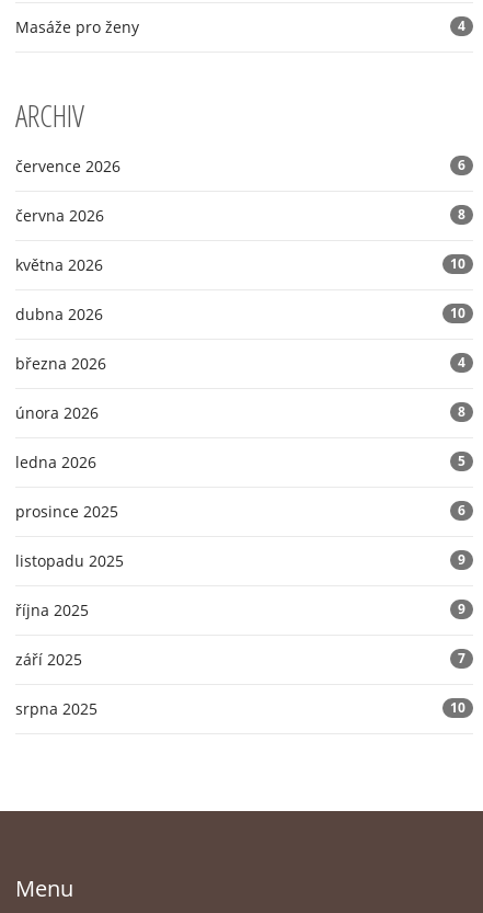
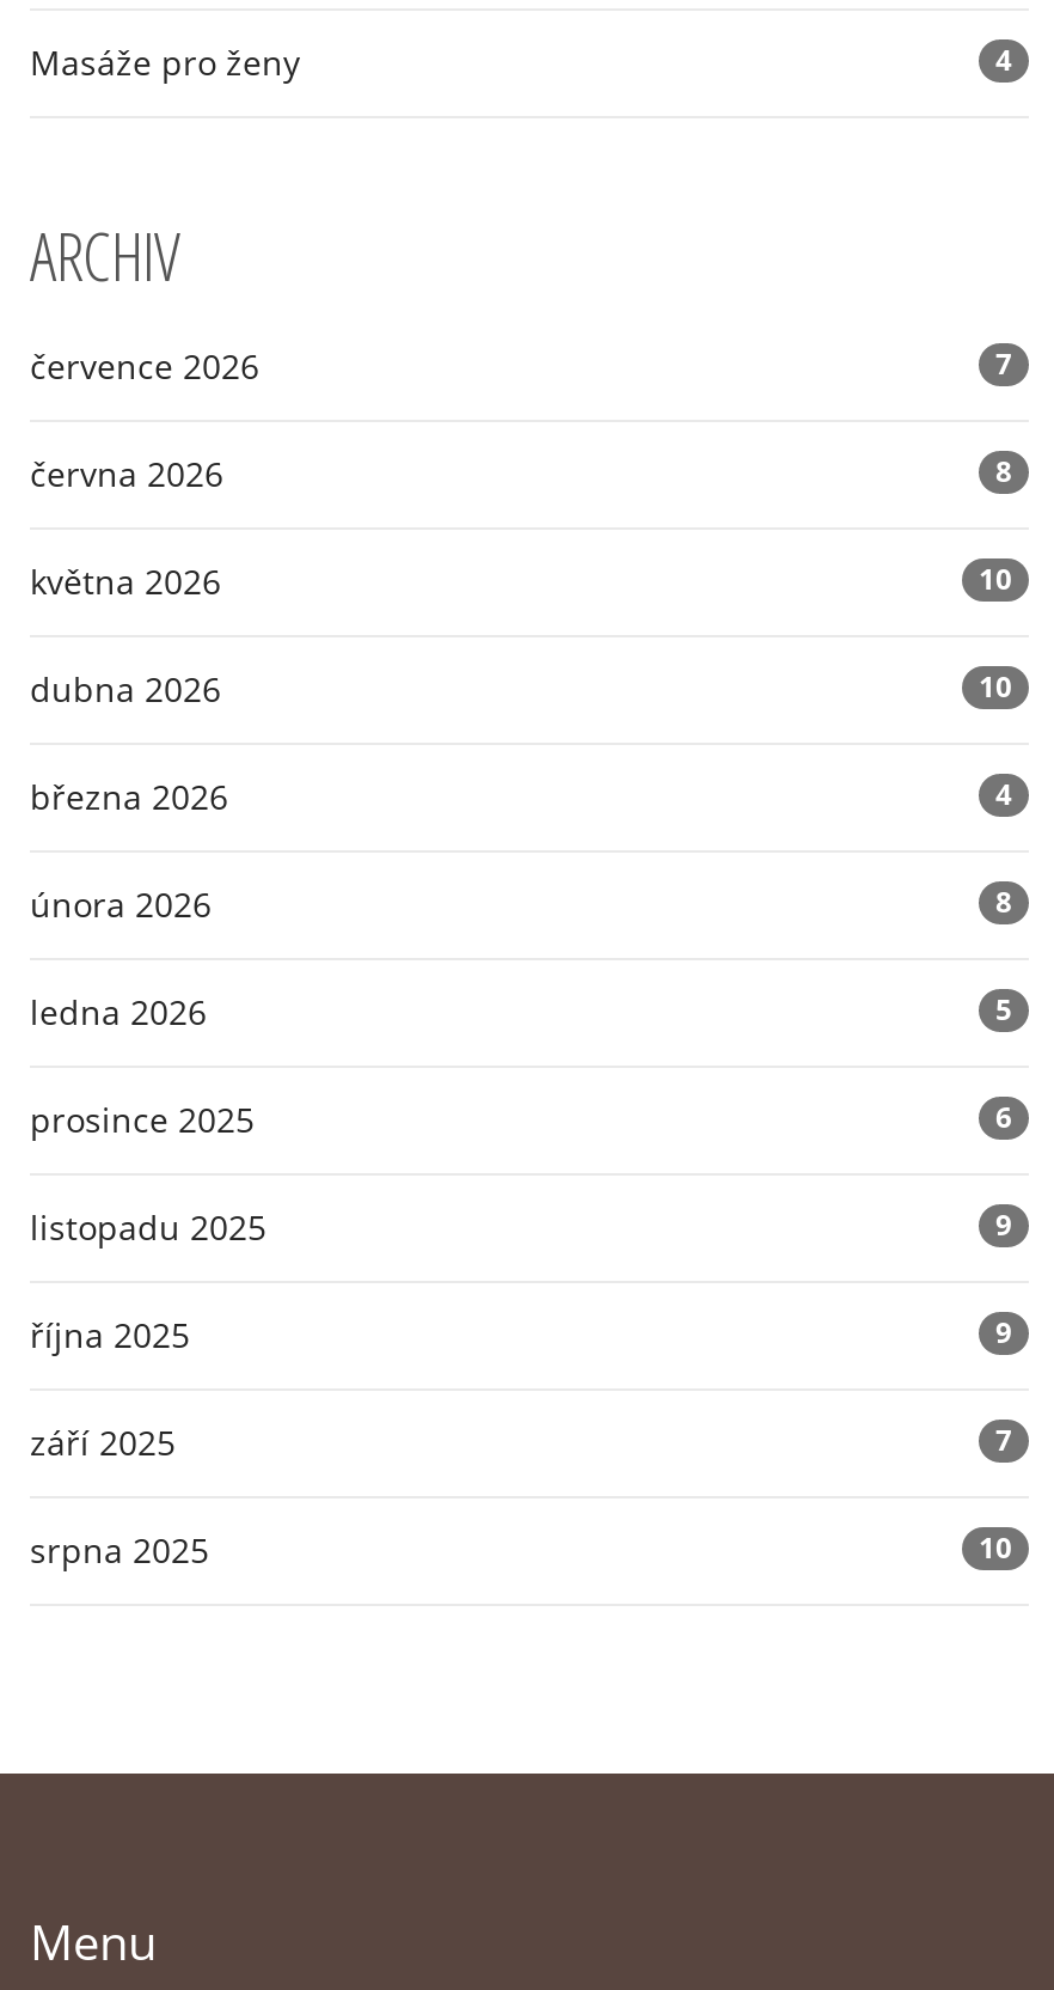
- 6
+ 7
